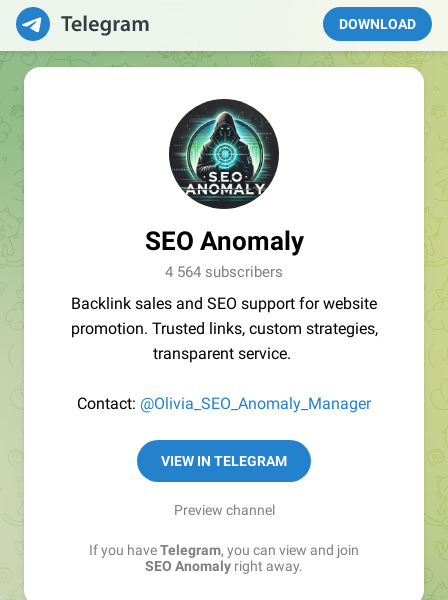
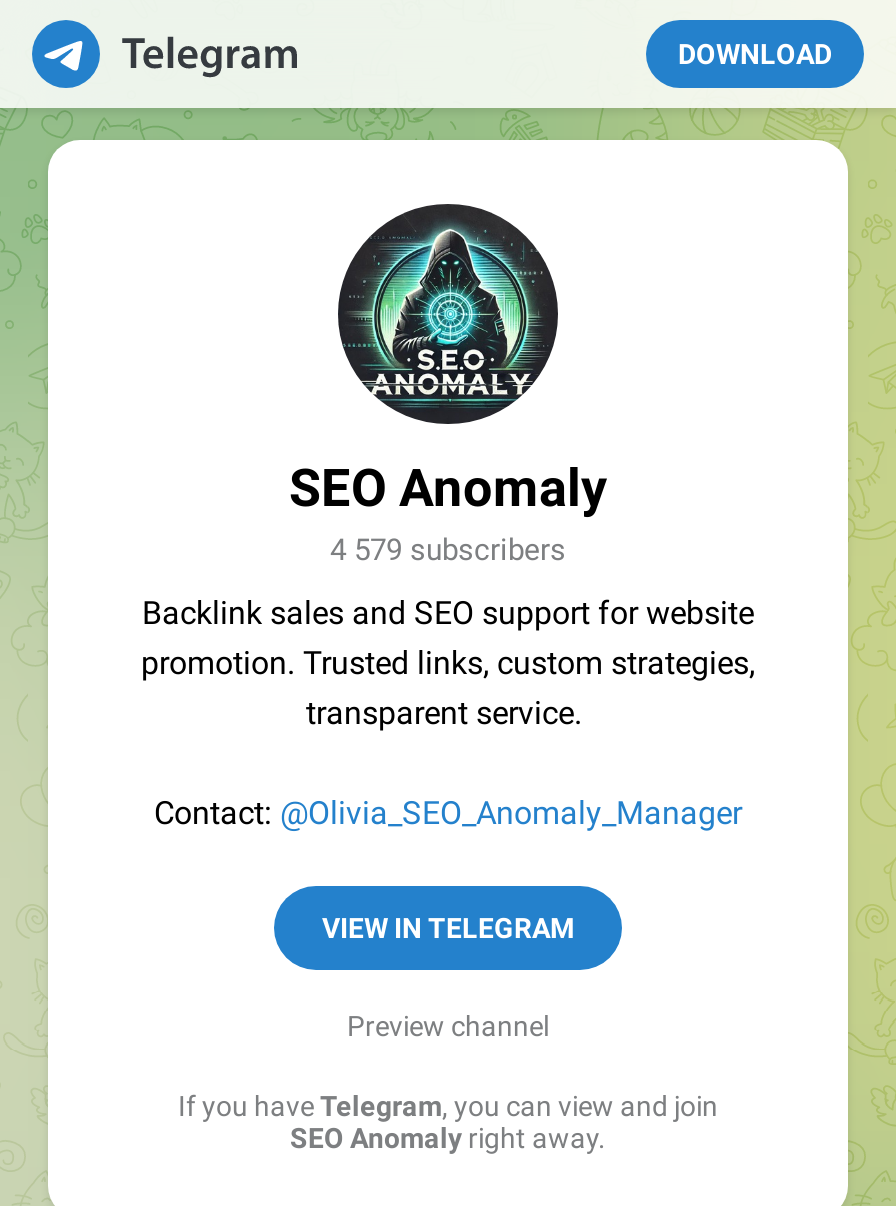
- 4 564 subscribers
+ 4 579 subscribers
